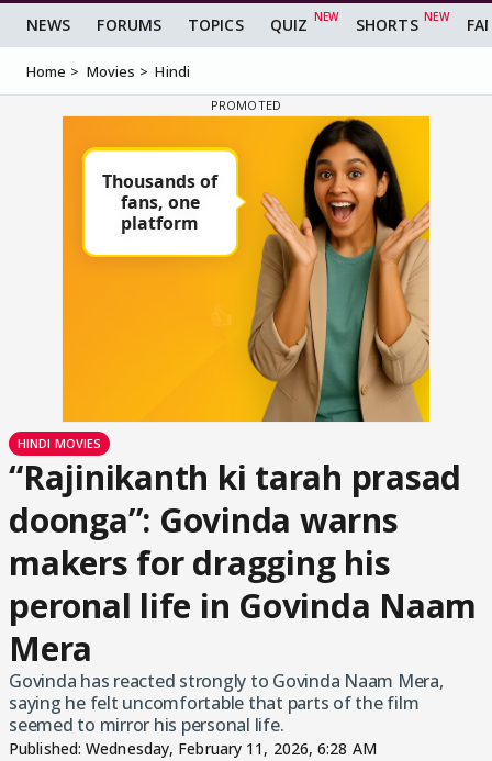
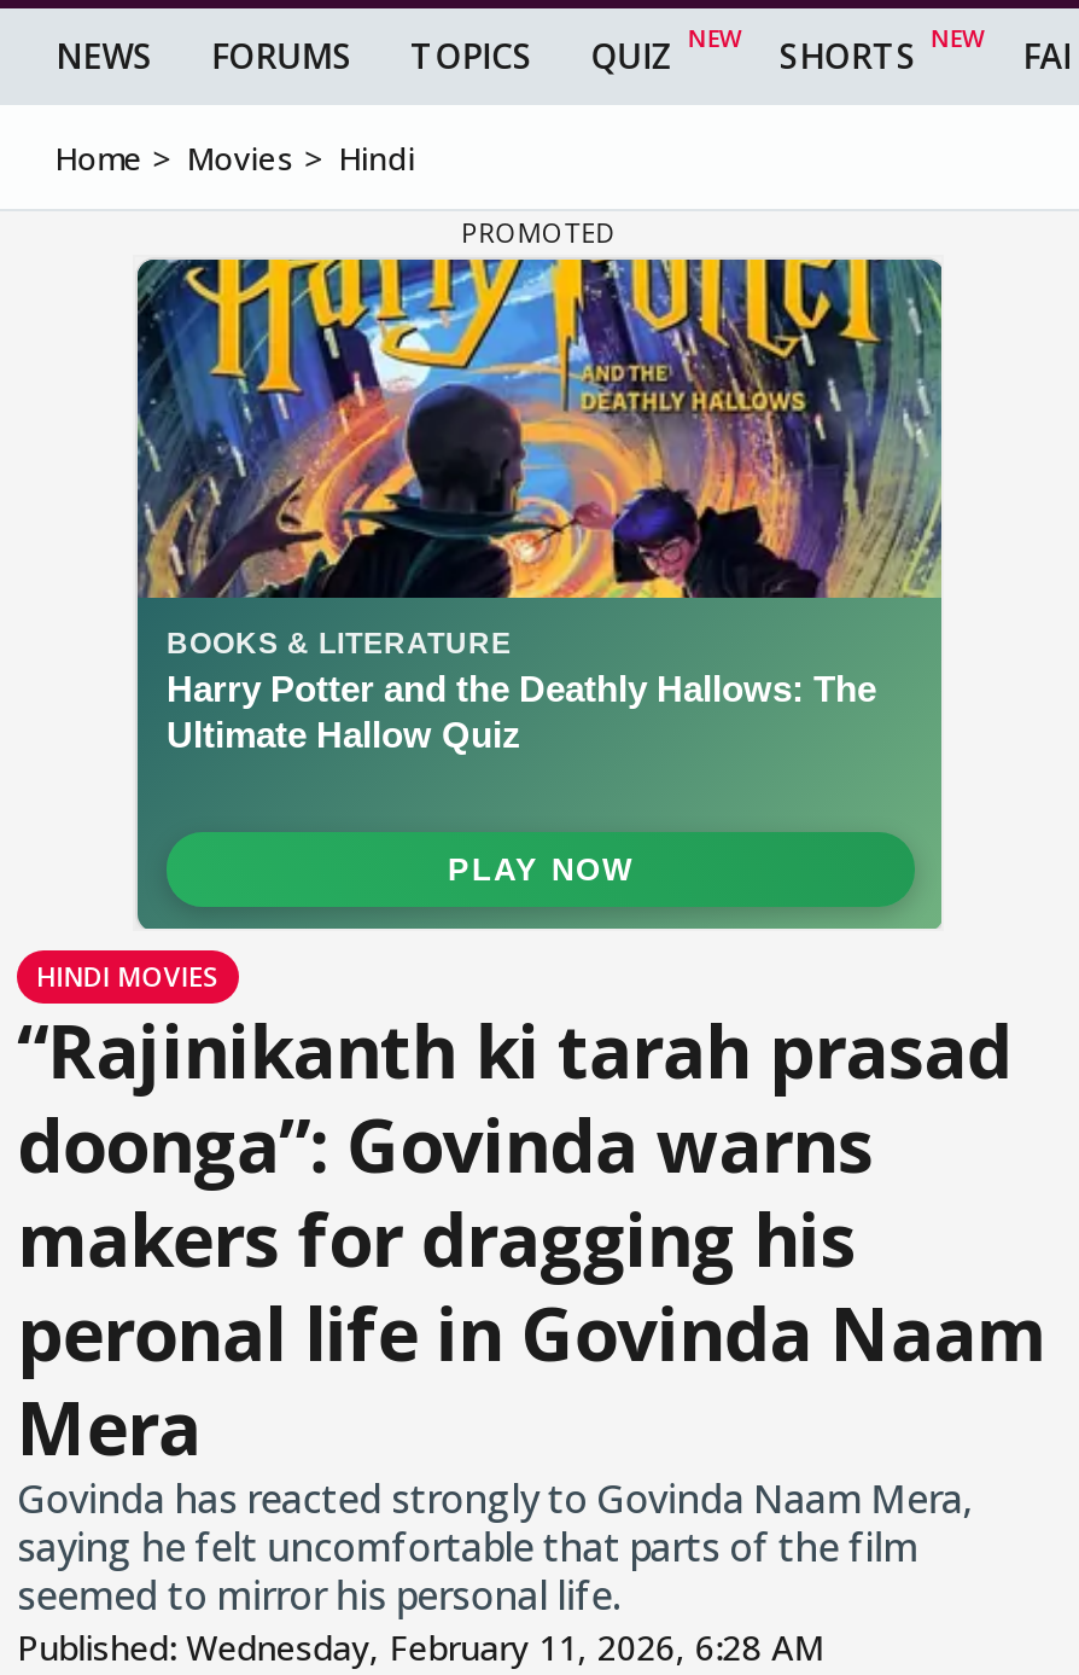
- [image]
+ [image]
